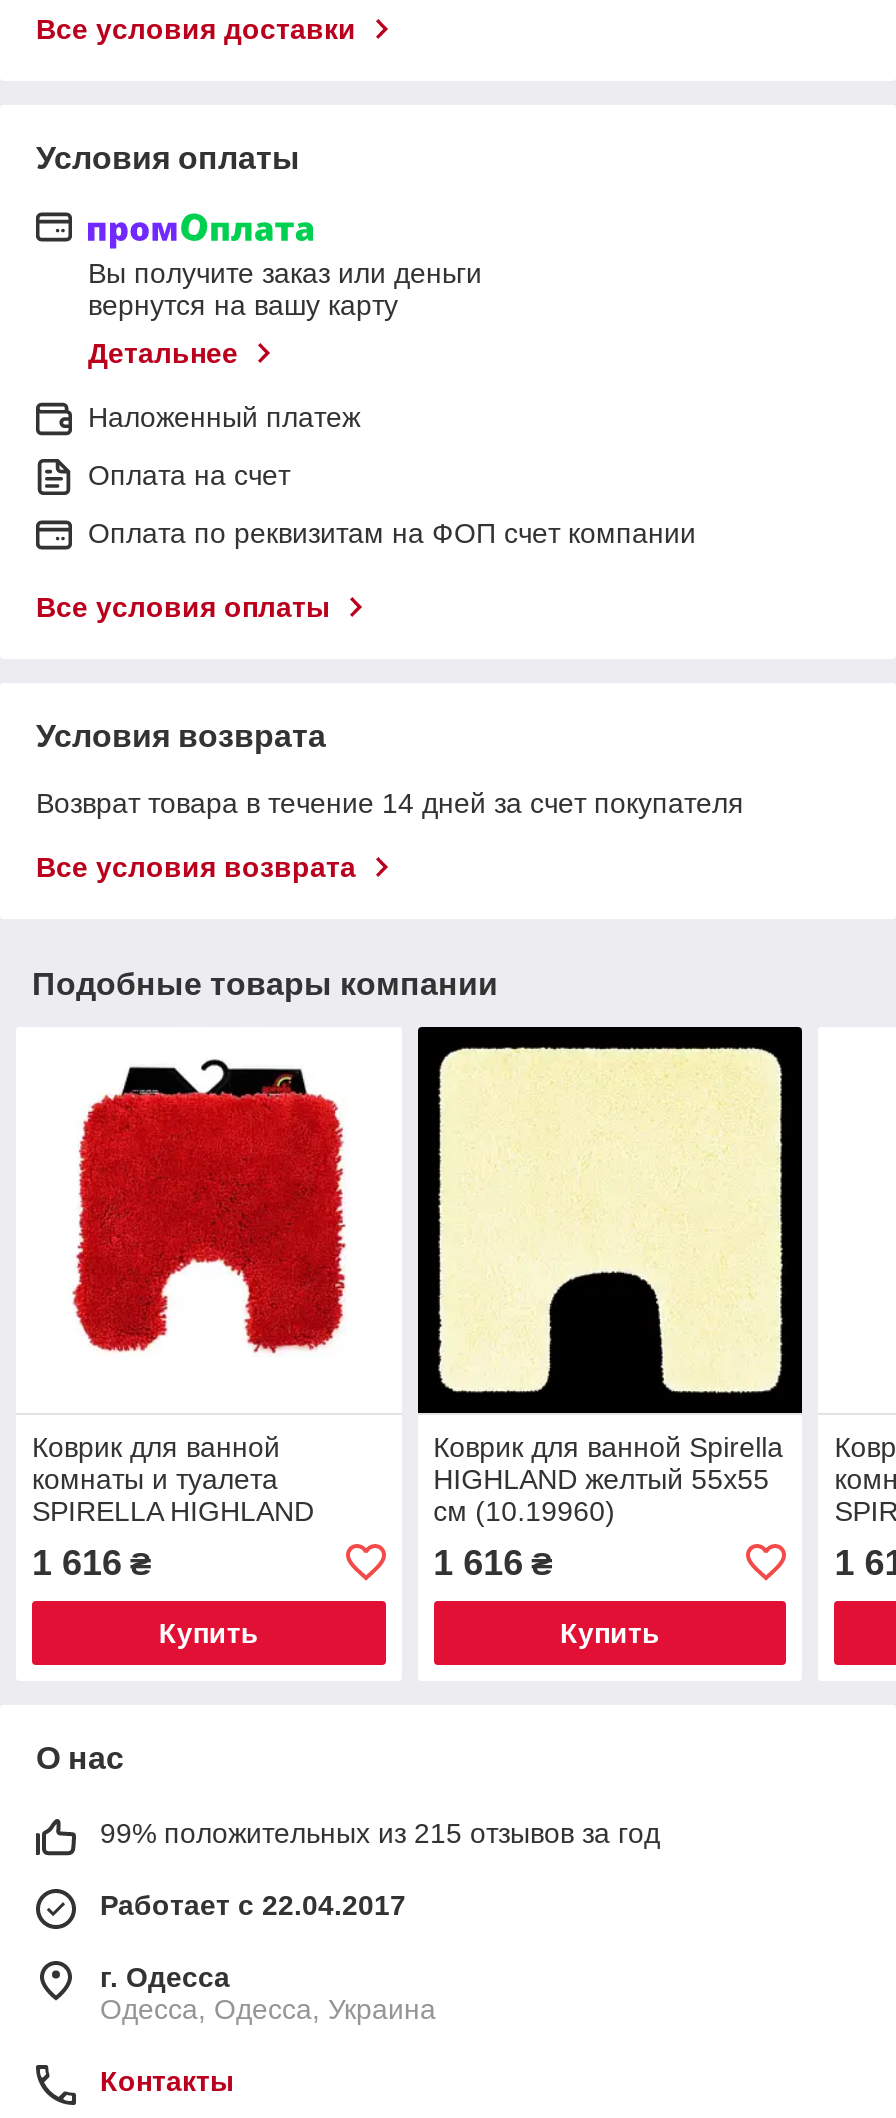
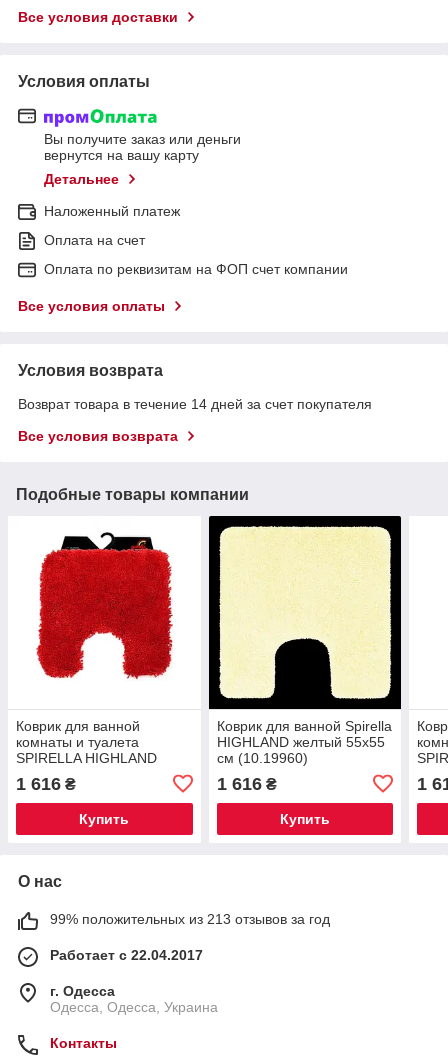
- 99% положительных из 215 отзывов за год
+ 99% положительных из 213 отзывов за год
